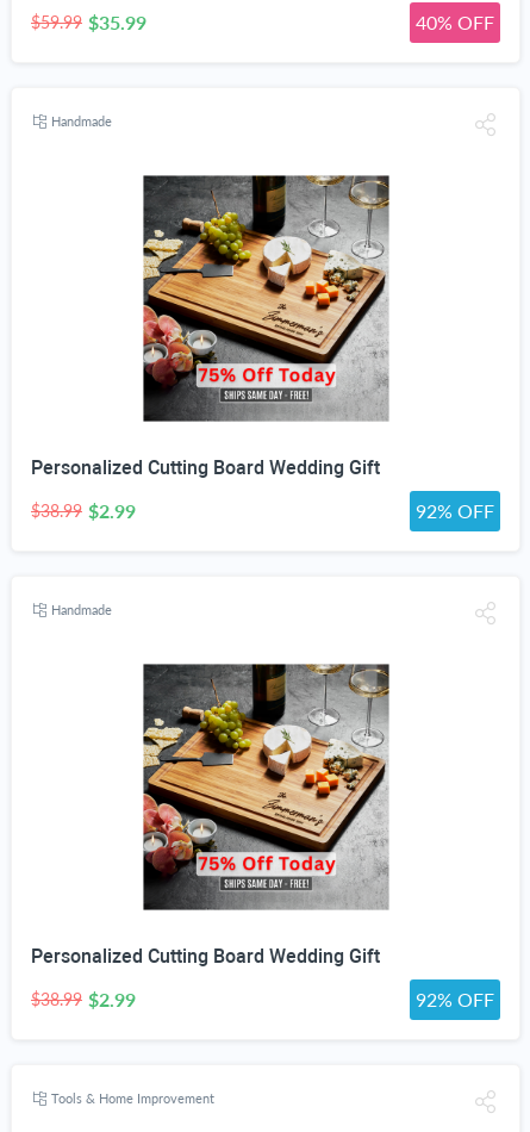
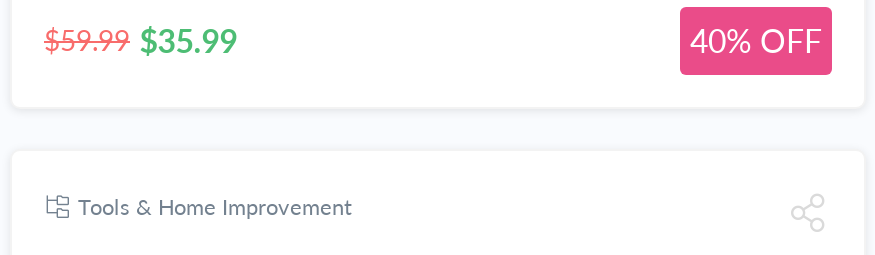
- Handmade

- [image]
- Personalized Cutting Board Wedding Gift
- $38.99 $2.99
- 92% OFF

- Handmade

- [image]
- Personalized Cutting Board Wedding Gift
- $38.99 $2.99
- 92% OFF
